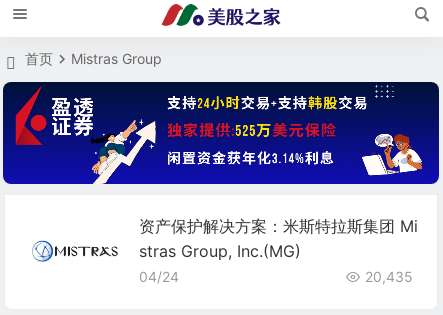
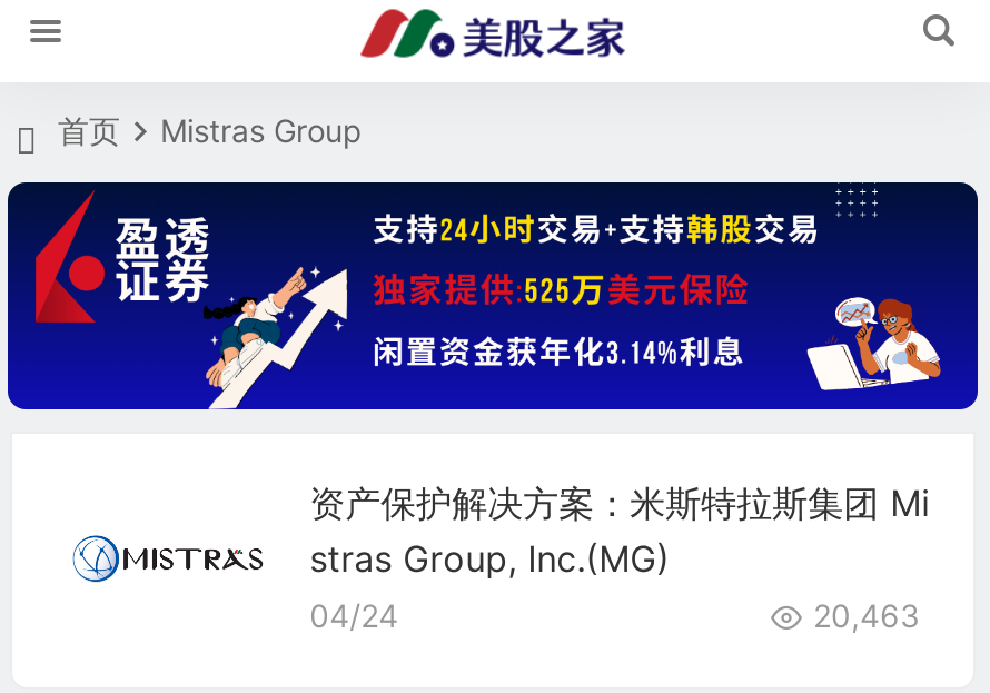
- 20,435
+ 20,463
